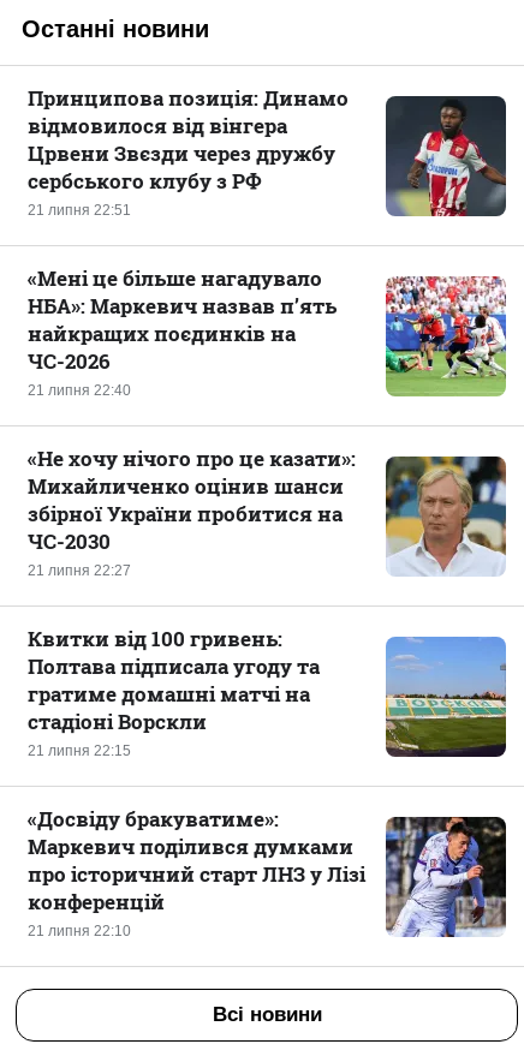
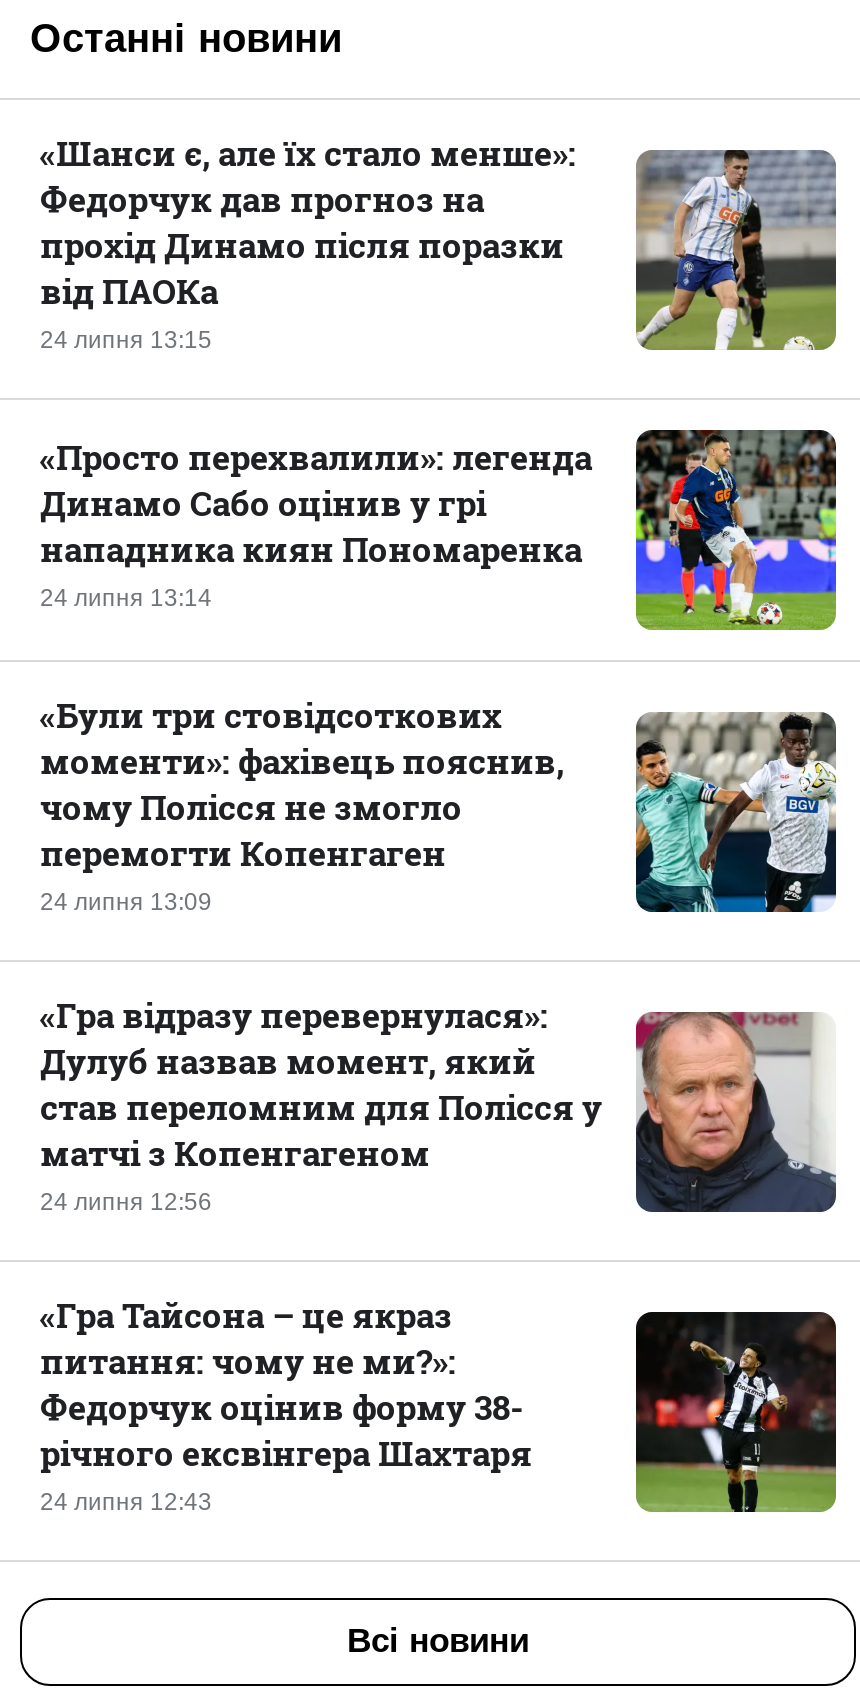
- [image]
- Принципова позиція: Динамо
- відмовилося від вінгера
- Црвени Звєзди через дружбу
- сербського клубу з РФ
+ [image]
+ «Шанси є, але їх стало менше»:
+ Федорчук дав прогноз на
+ прохід Динамо після поразки
+ від ПАОКа

- 21 липня 22:51
+ 24 липня 13:15

- [image]
- «Мені це більше нагадувало
- НБА»: Маркевич назвав п’ять
- найкращих поєдинків на
- ЧС-2026
+ [image]
+ «Просто перехвалили»: легенда
+ Динамо Сабо оцінив у грі
+ нападника киян Пономаренка

- 21 липня 22:40
+ 24 липня 13:14

- [image]
- «Не хочу нічого про це казати»:
- Михайличенко оцінив шанси
- збірної України пробитися на
- ЧС-2030
+ [image]
+ «Були три стовідсоткових
+ моменти»: фахівець пояснив,
+ чому Полісся не змогло
+ перемогти Копенгаген

- 21 липня 22:27
+ 24 липня 13:09

- Квитки від 100 гривень:
- Полтава підписала угоду та
- гратиме домашні матчі на
- стадіоні Ворскли
+ «Гра відразу перевернулася»:
+ Дулуб назвав момент, який
+ став переломним для Полісся у
+ матчі з Копенгагеном

- [image]
+ [image]

- 21 липня 22:15
+ 24 липня 12:56

- «Досвіду бракуватиме»:
- Маркевич поділився думками
- про історичний старт ЛНЗ у Лізі
- конференцій
+ «Гра Тайсона – це якраз
+ питання: чому не ми?»:
+ Федорчук оцінив форму 38-
+ річного ексвінгера Шахтаря

- [image]
+ [image]

- 21 липня 22:10
+ 24 липня 12:43
